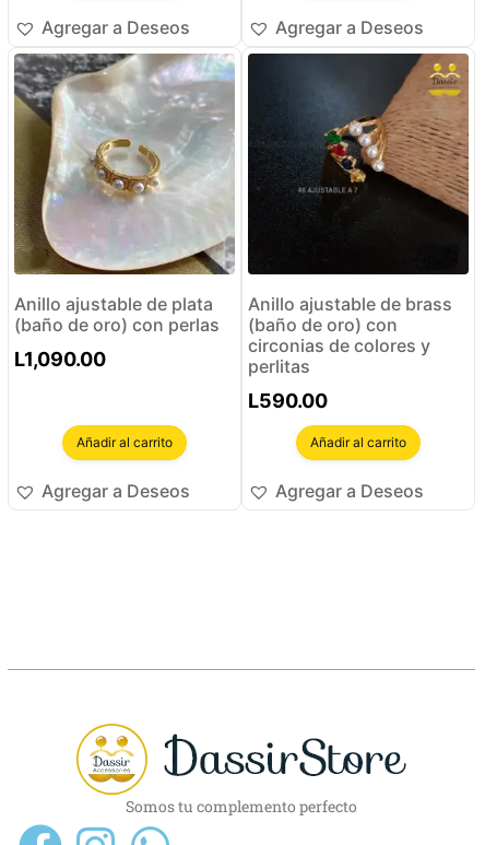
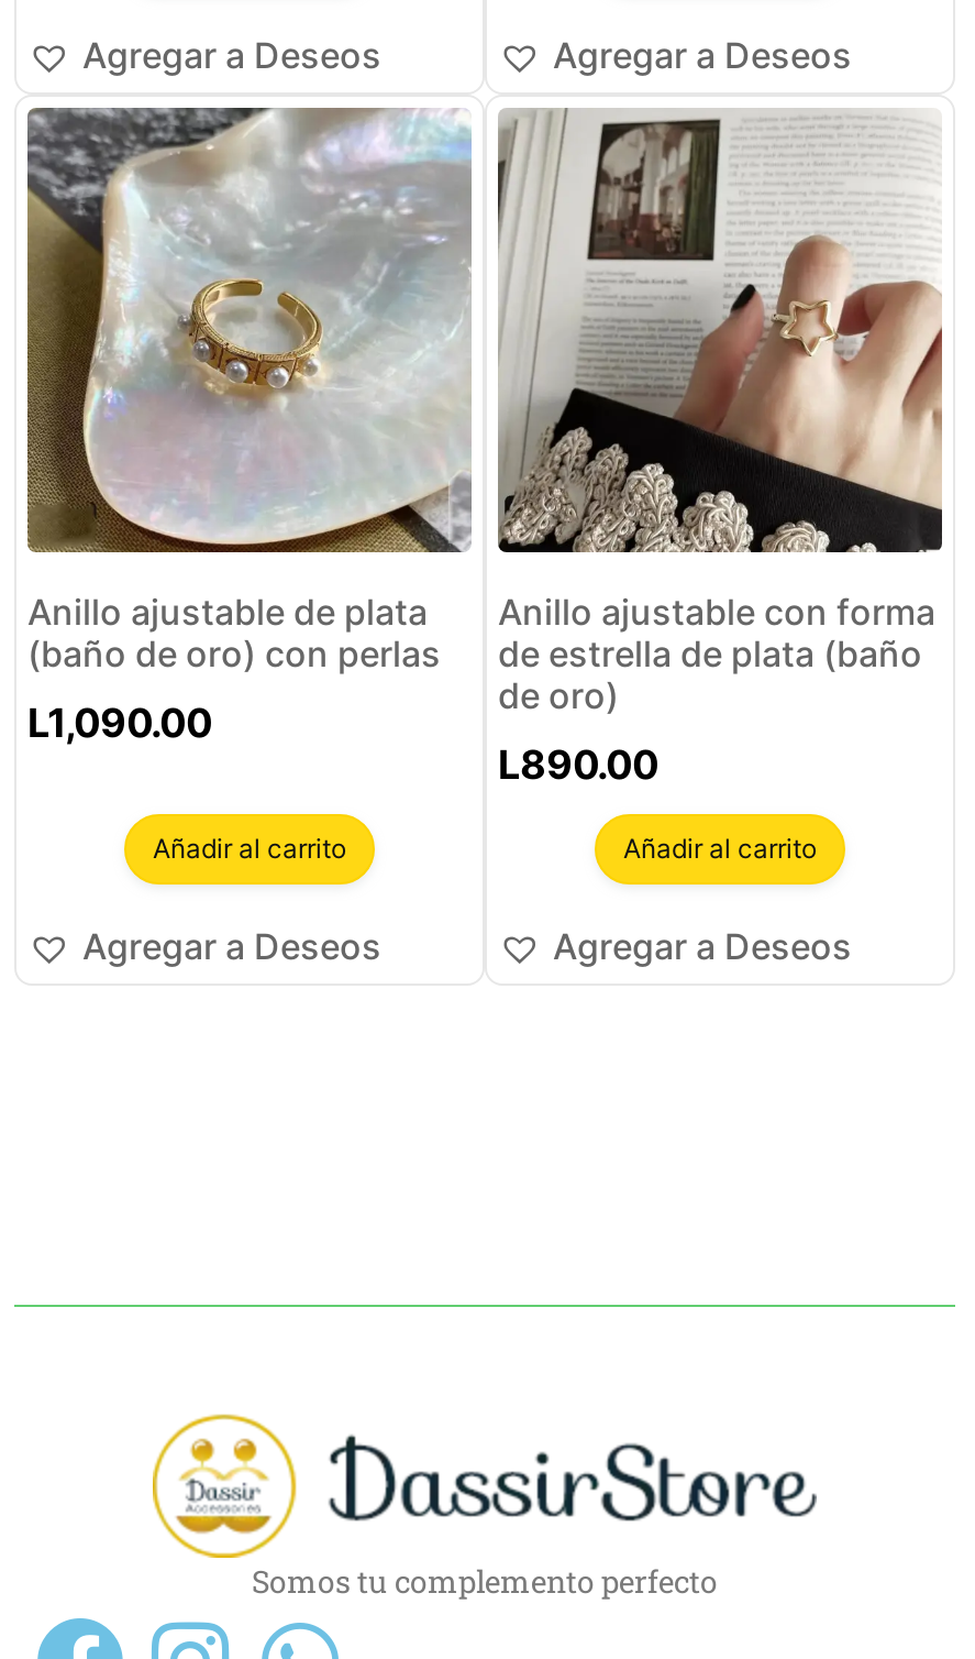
- [image]
- Anillo ajustable de brass
- (baño de oro) con
- circonias de colores y
- perlitas
+ [image]
+ Anillo ajustable con forma
+ de estrella de plata (baño
+ de oro)

- L590.00
+ L890.00
